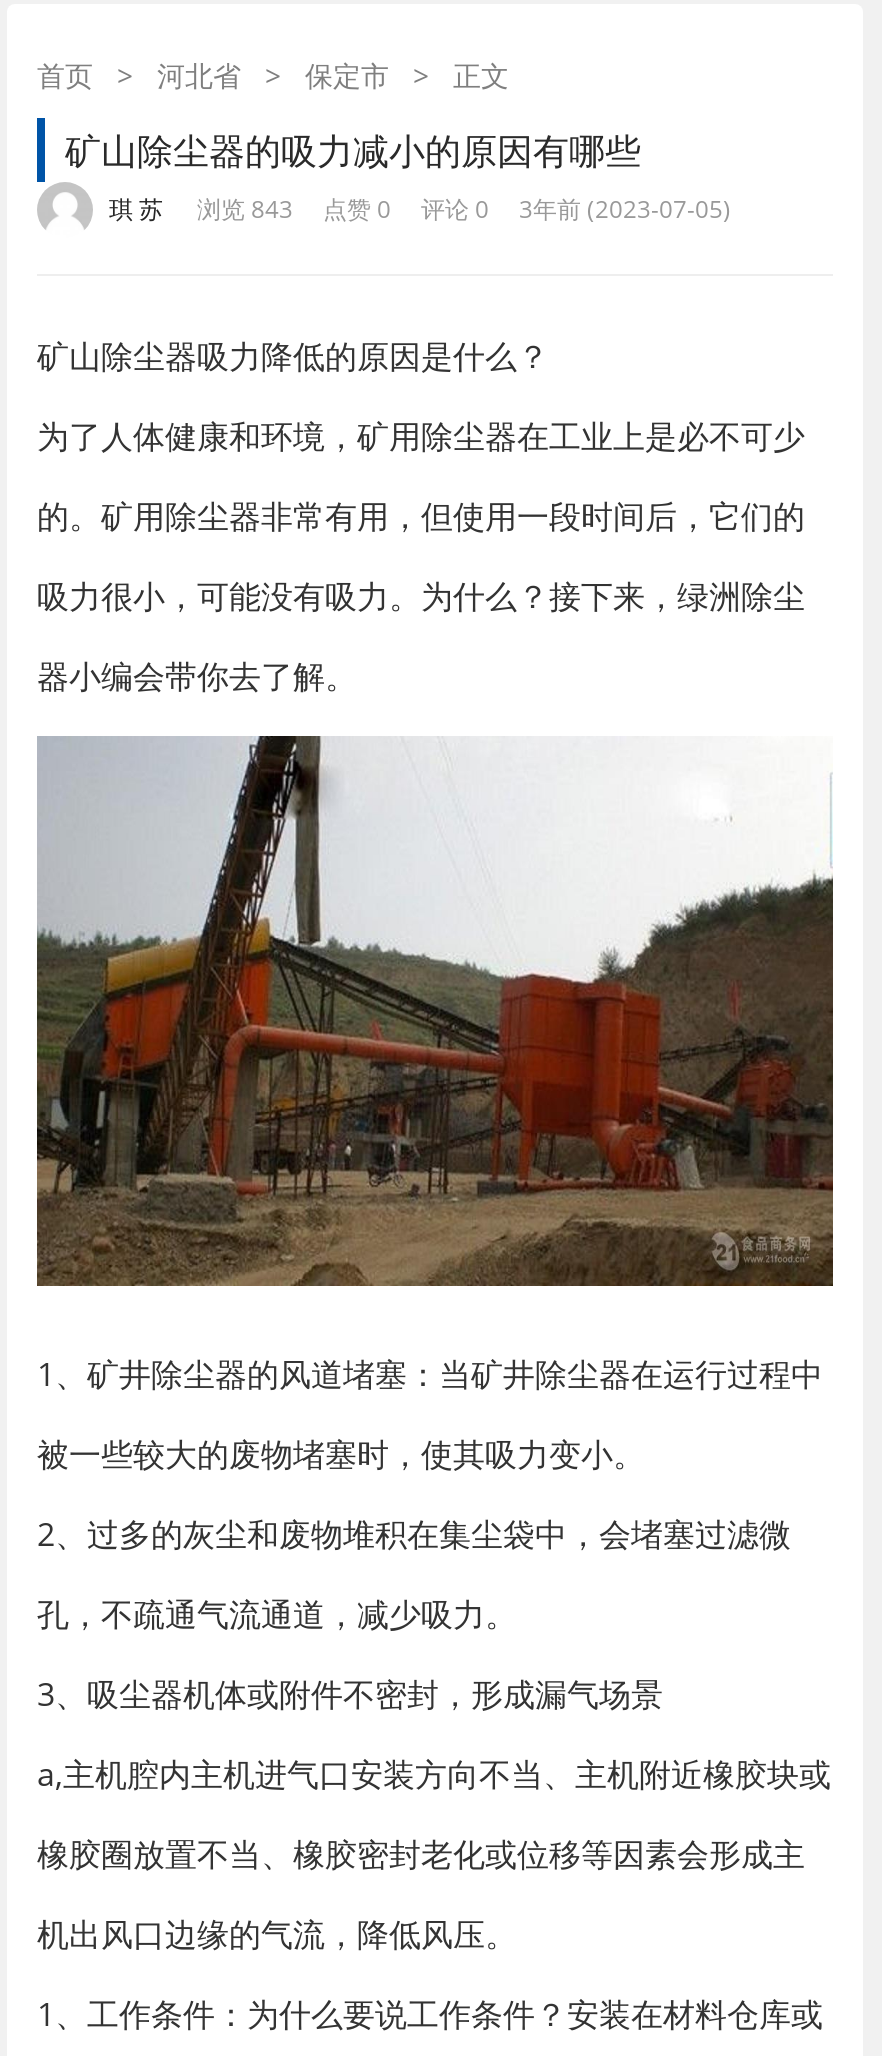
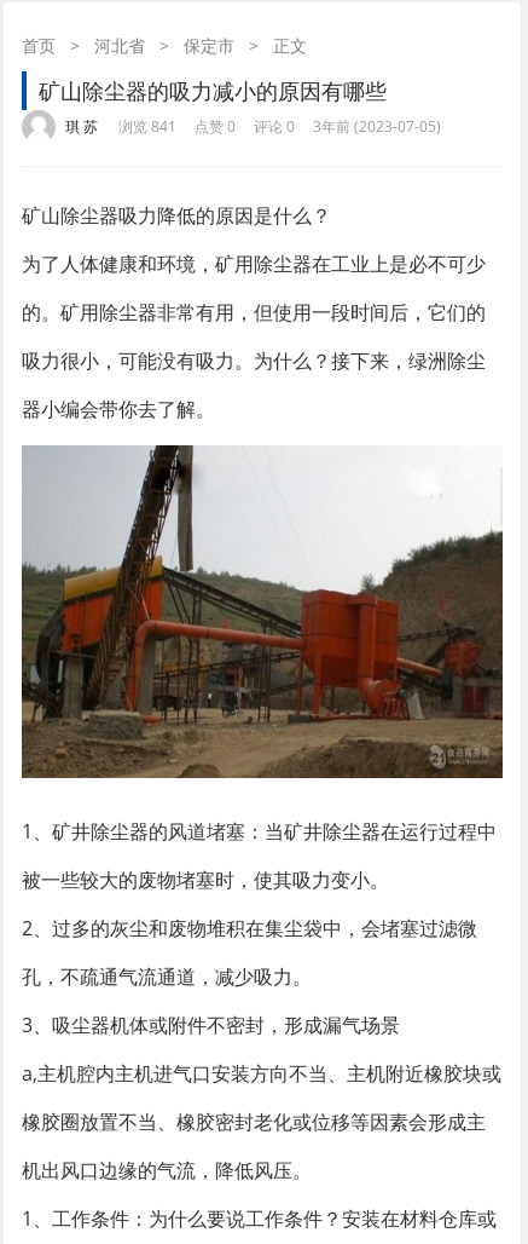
- 琪 苏 · 浏览 843 · 点赞 0 · 评论 0 · 3年前 (2023-07-05)
+ 琪 苏 · 浏览 841 · 点赞 0 · 评论 0 · 3年前 (2023-07-05)
